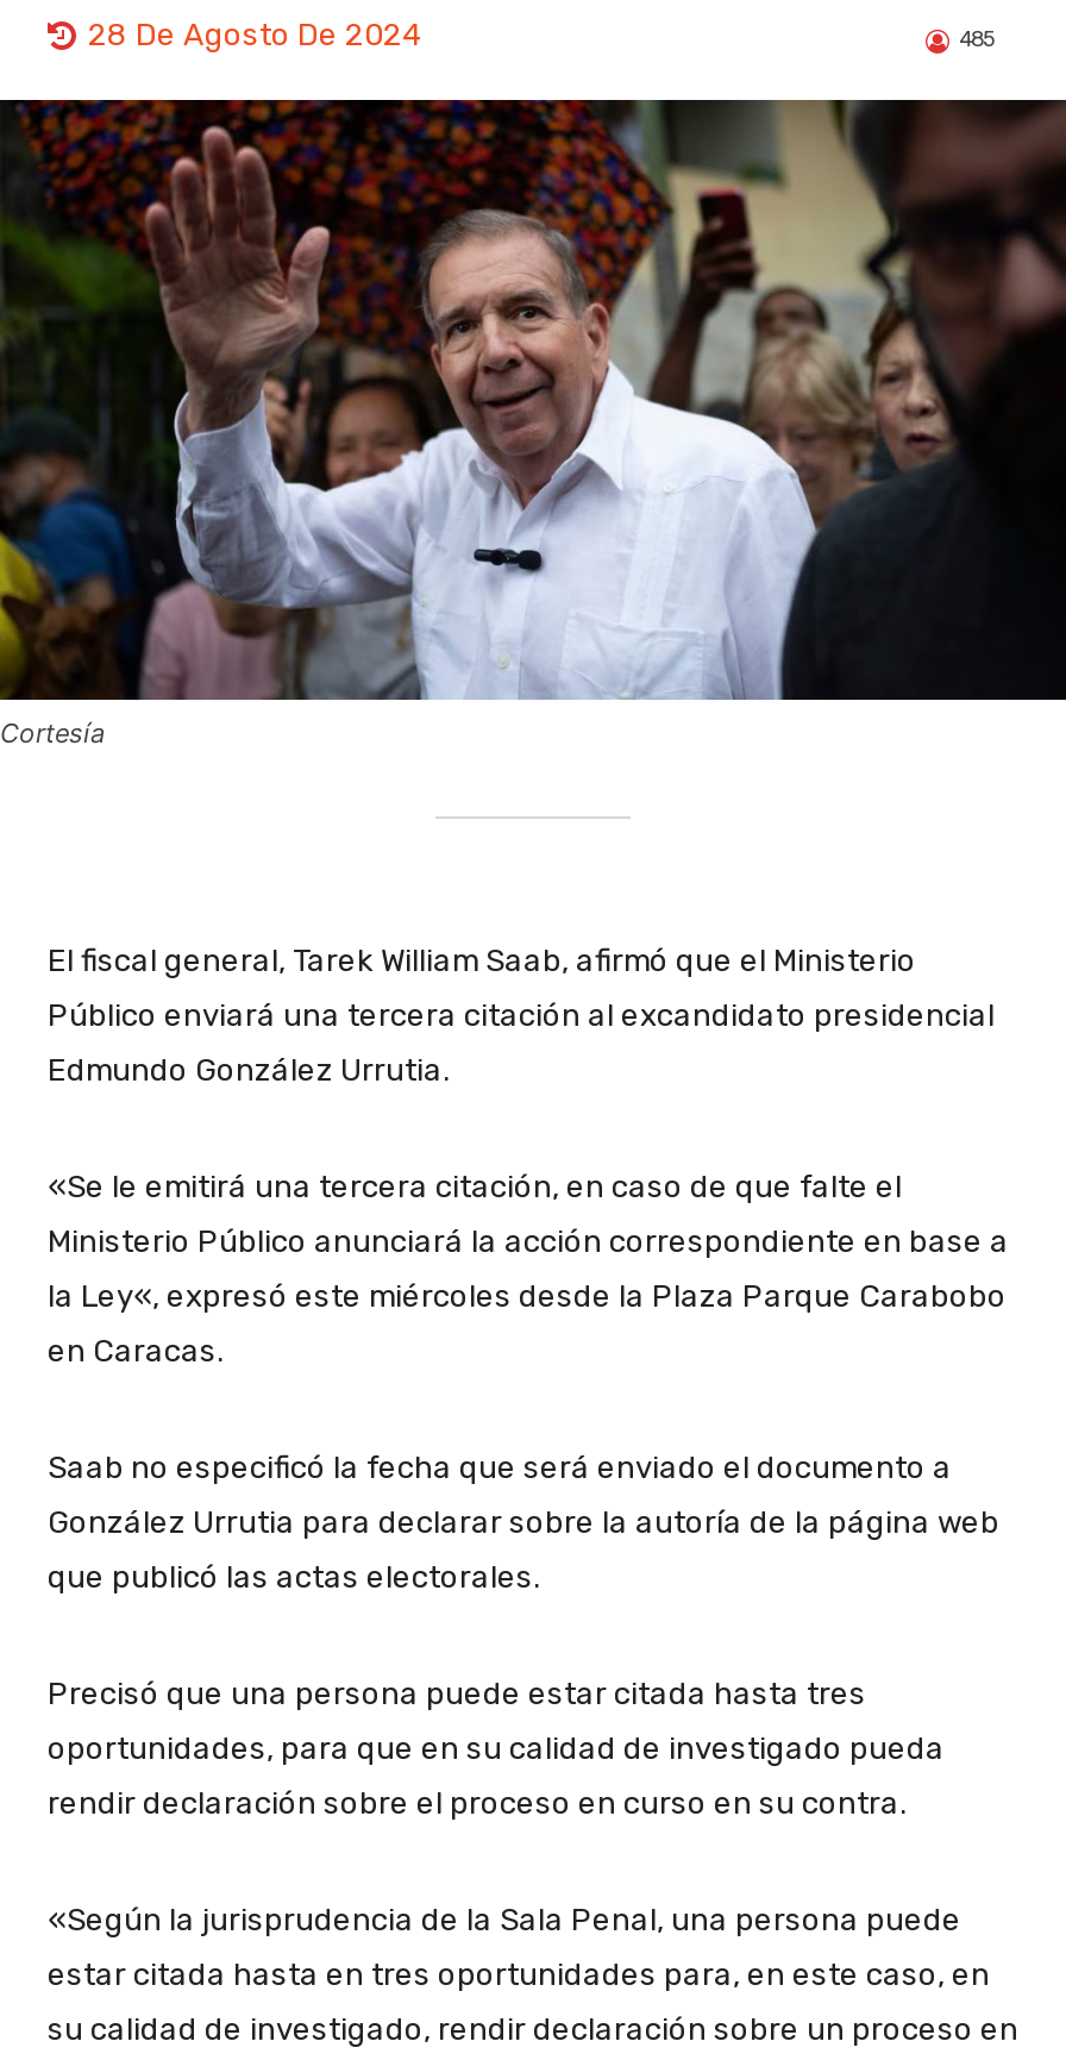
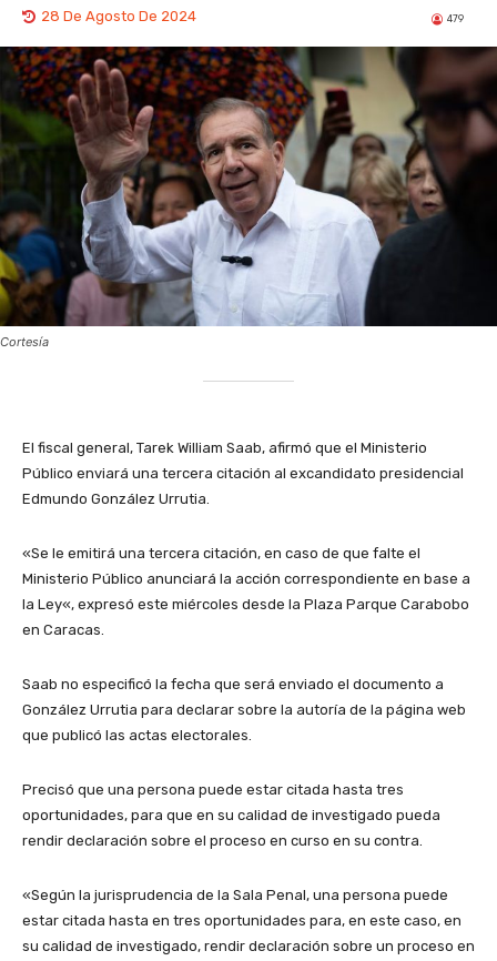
- 485
+ 479
